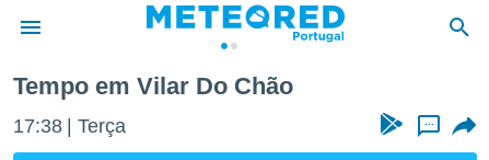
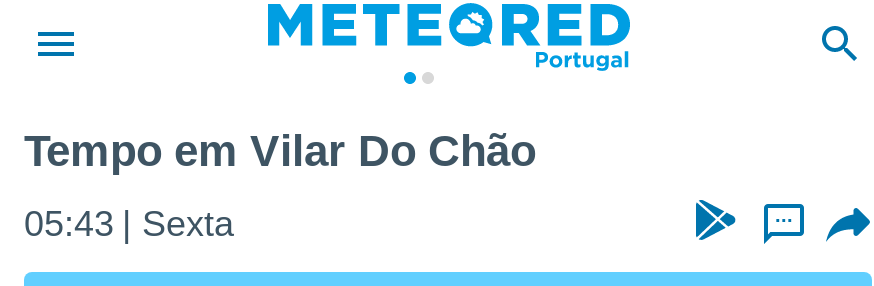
- 17:38 Terça
+ 05:43 Sexta
